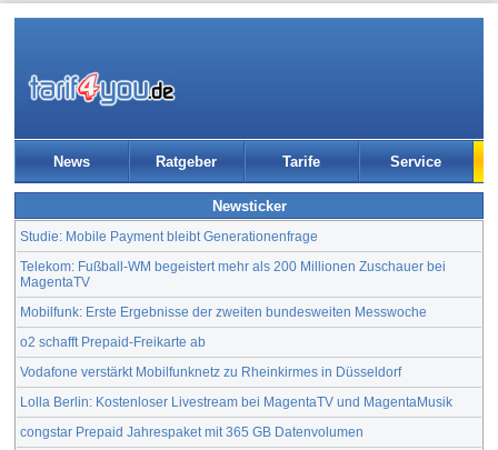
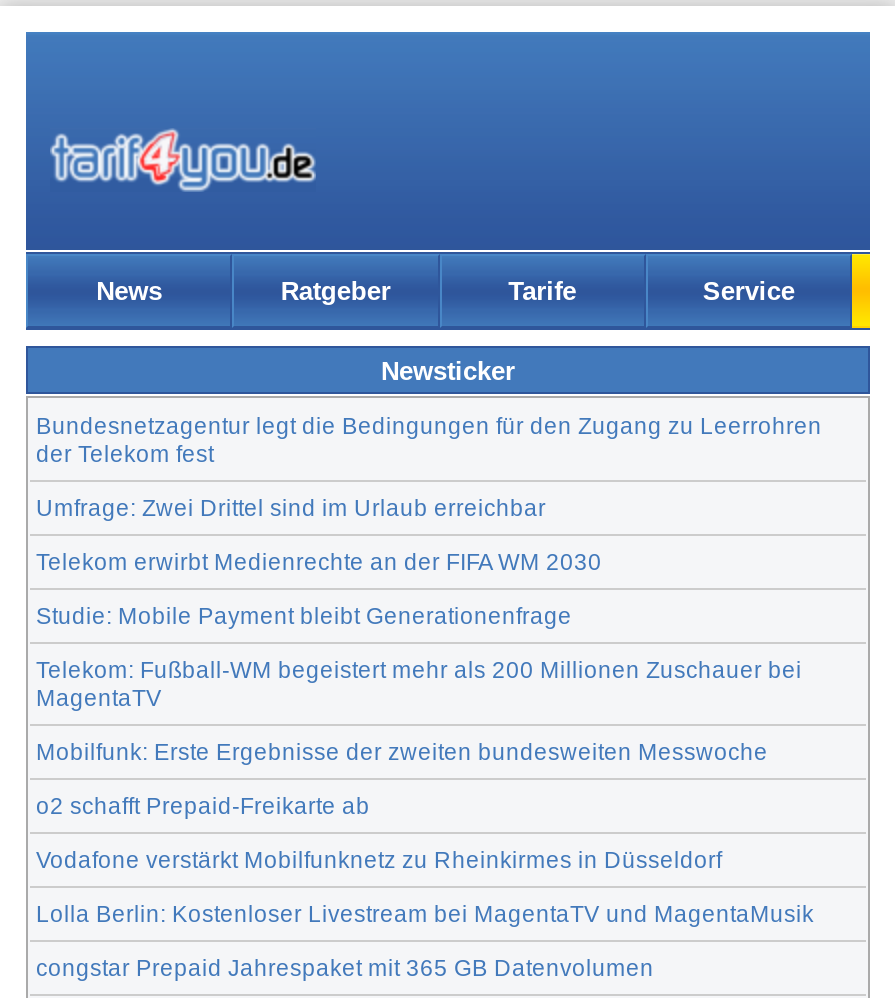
+ Bundesnetzagentur legt die Bedingungen für den Zugang zu Leerrohren
+ der Telekom fest
+ Umfrage: Zwei Drittel sind im Urlaub erreichbar
+ Telekom erwirbt Medienrechte an der FIFA WM 2030
